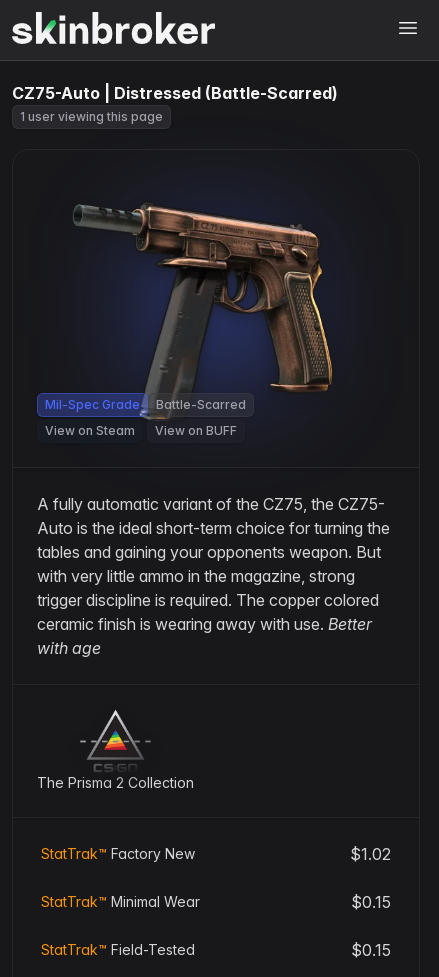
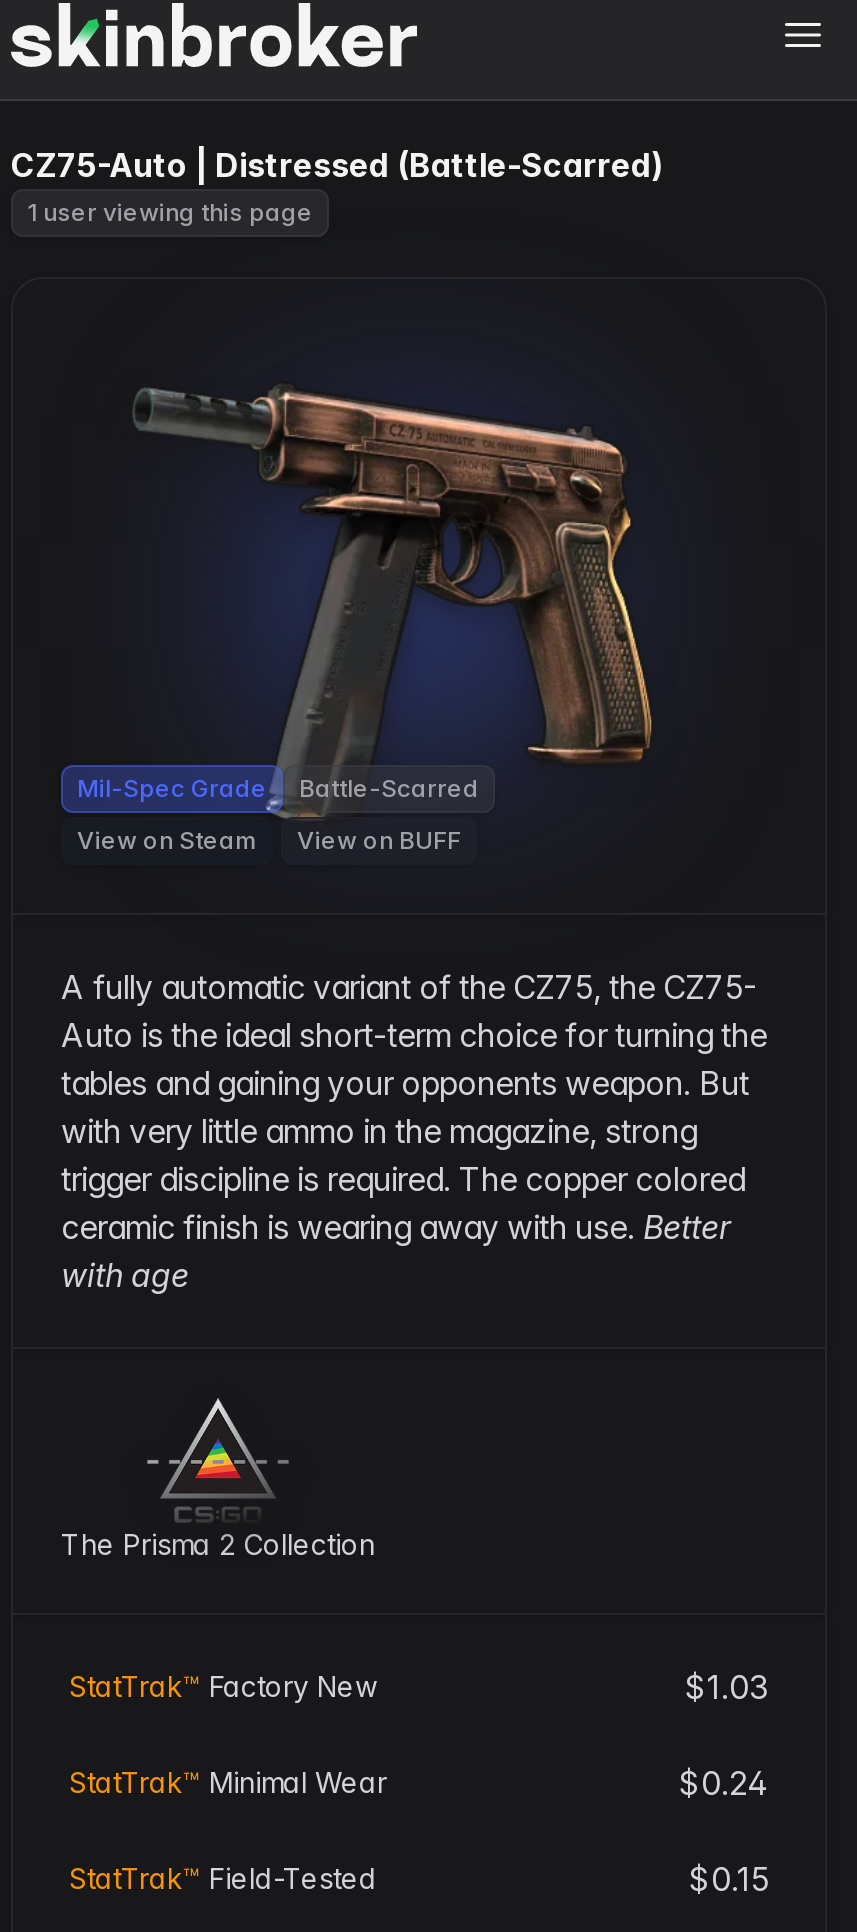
- $1.02
+ $1.03

- $0.15
+ $0.24
